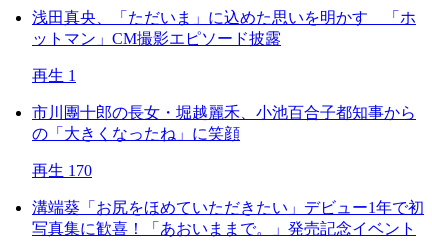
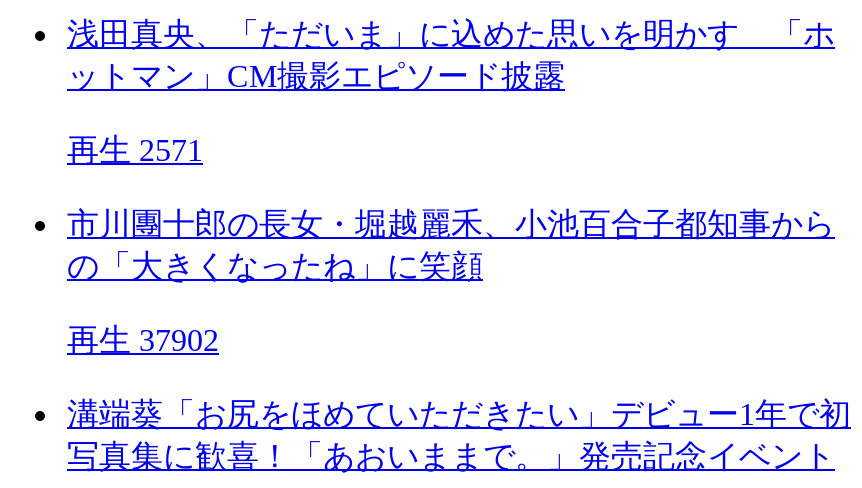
- 再生 1
+ 再生 2571

- 再生 170
+ 再生 37902
